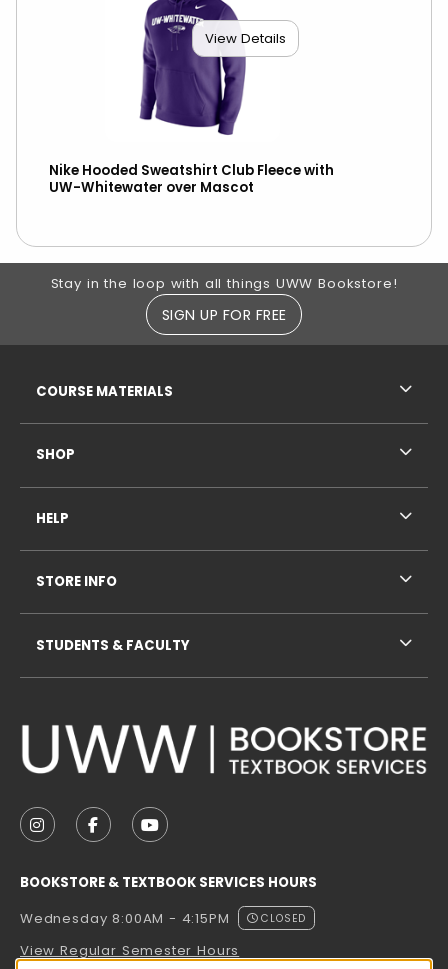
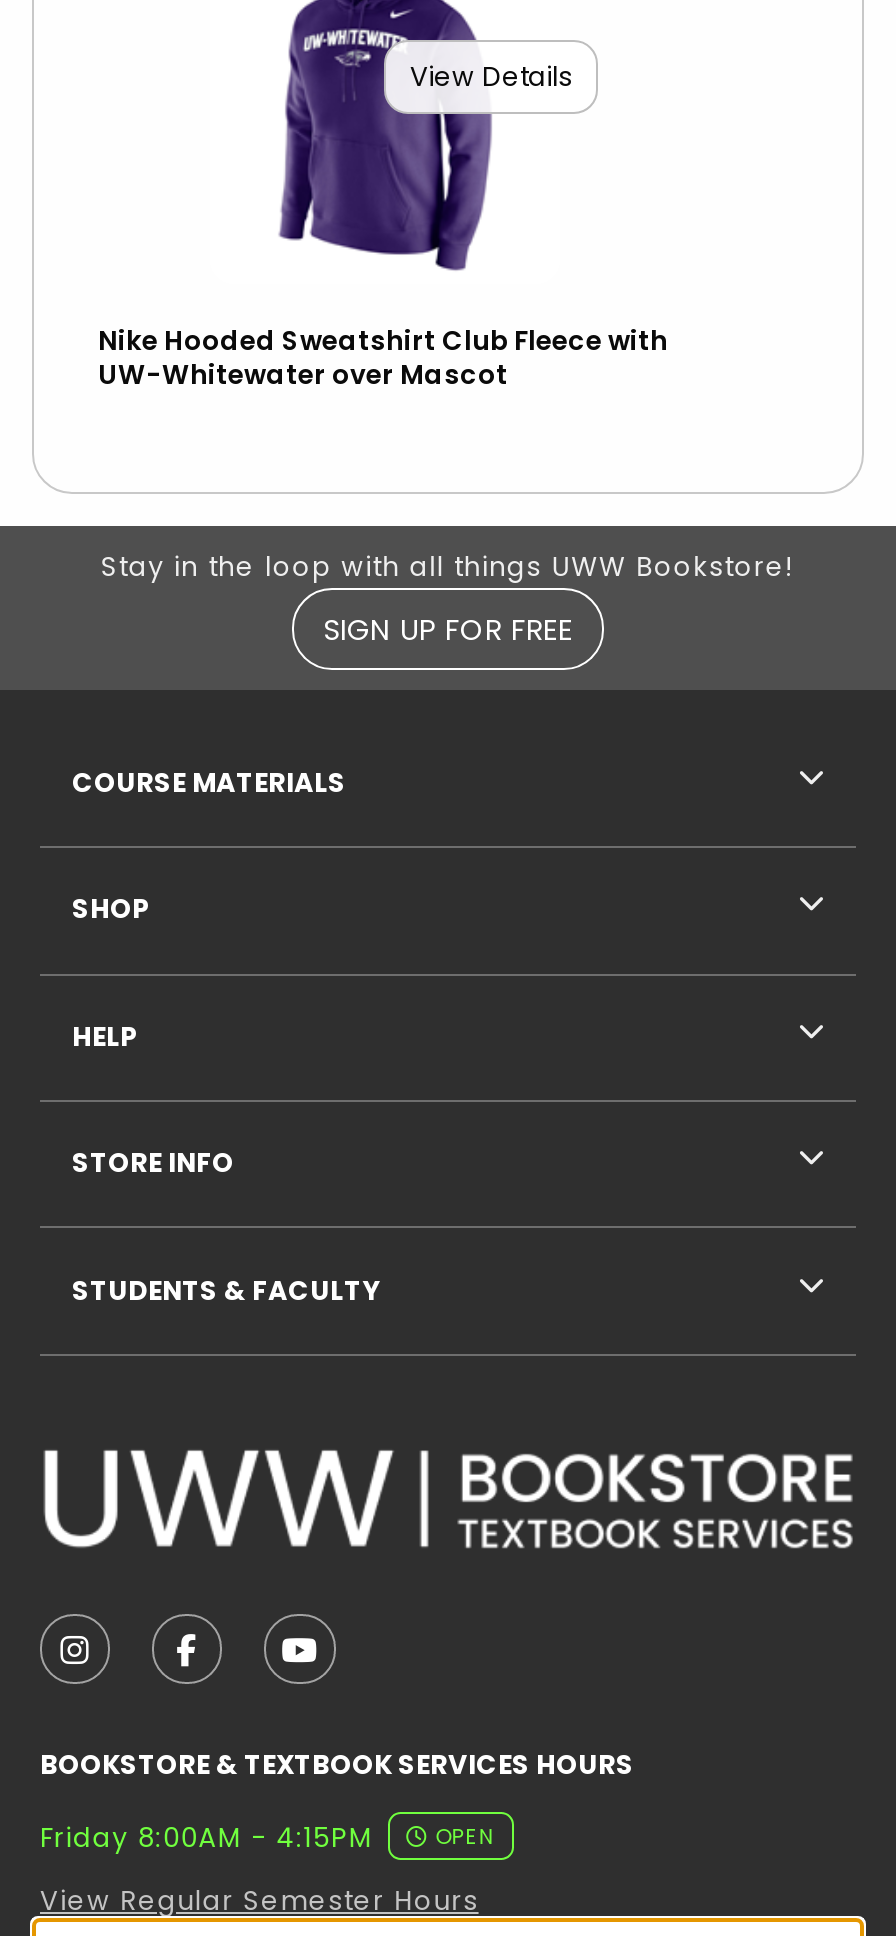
- Wednesday 8:00AM - 4:15PM
- CLOSED
+ Friday 8:00AM - 4:15PM
+ OPEN
